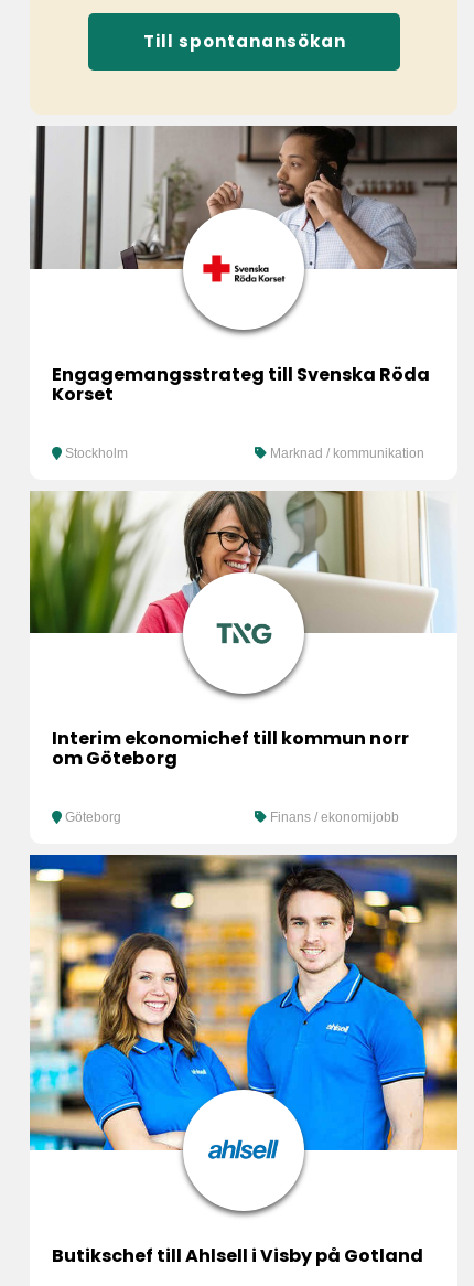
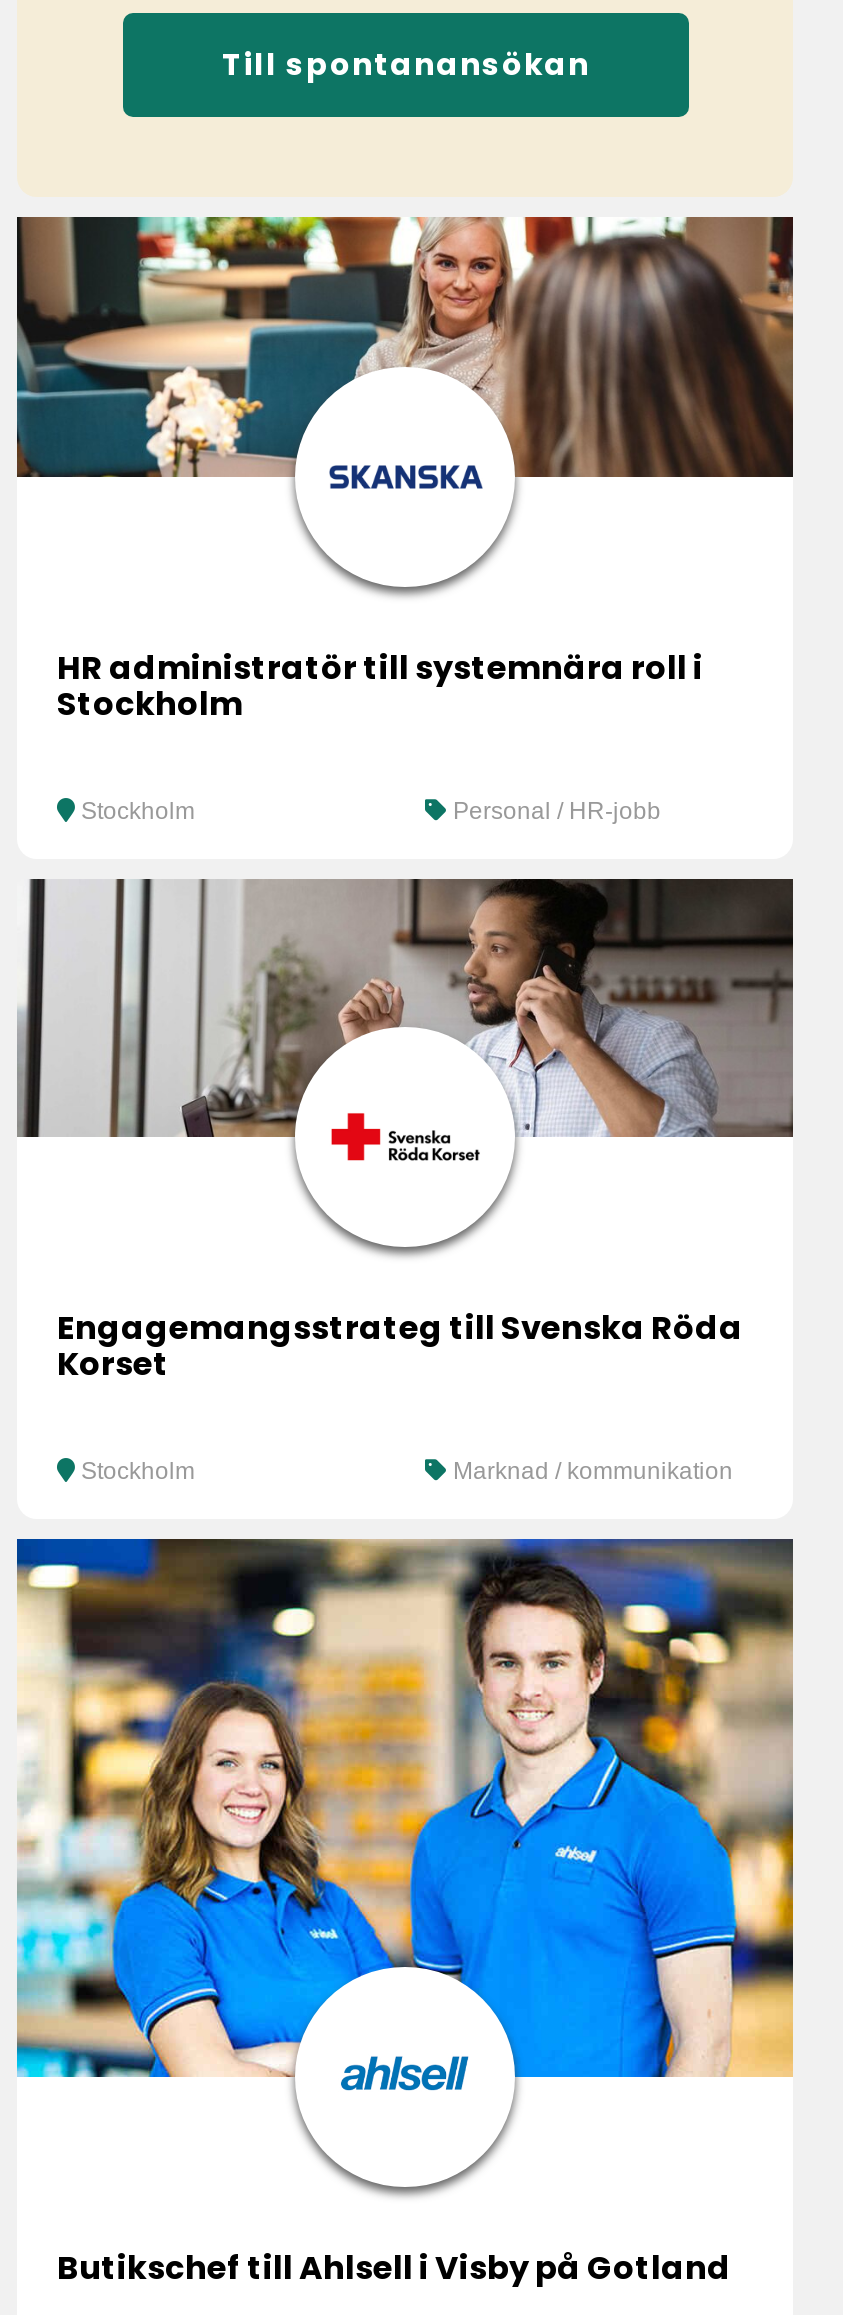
+ [image]

+ HR administratör till systemnära roll i
+ Stockholm
+ Stockholm
+ Personal / HR-jobb

moved down: [image]

moved down: Engagemangsstrateg till Svenska Röda | Korset | Stockholm | Marknad / kommunikation

- [image]

- Interim ekonomichef till kommun norr
- om Göteborg
- Göteborg
- Finans / ekonomijobb
